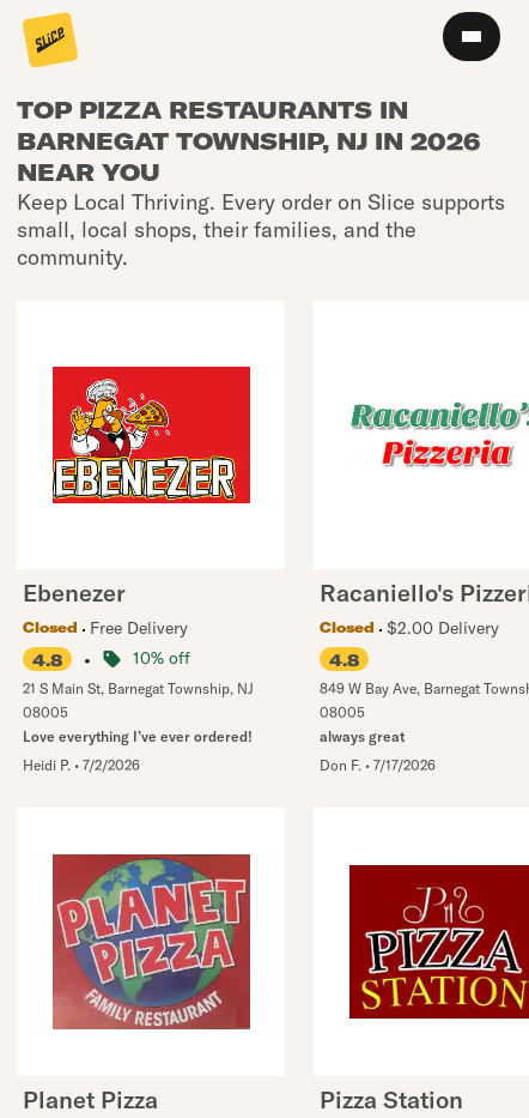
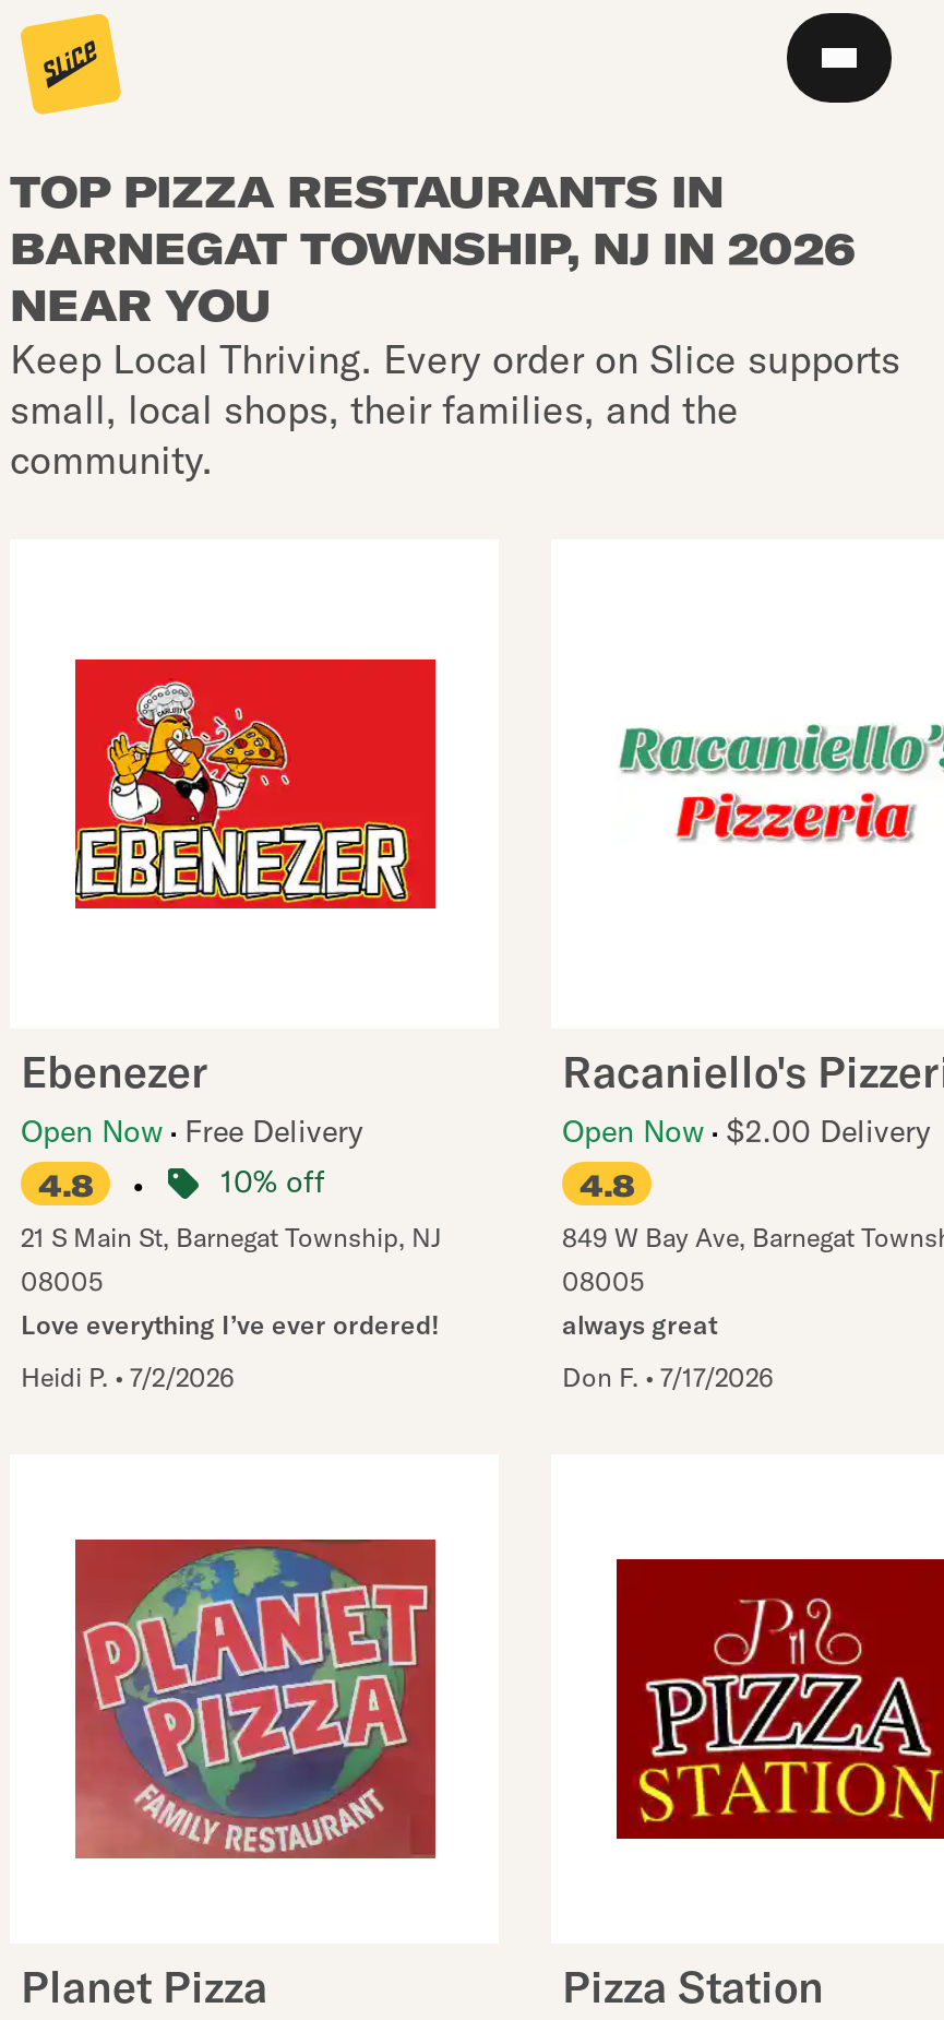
- Closed
- Free Delivery
+ Open Now Free Delivery

- Closed
- $2.00 Delivery
+ Open Now $2.00 Delivery
